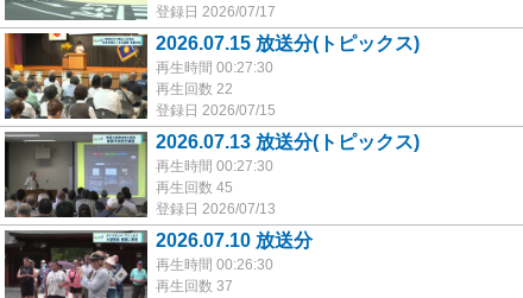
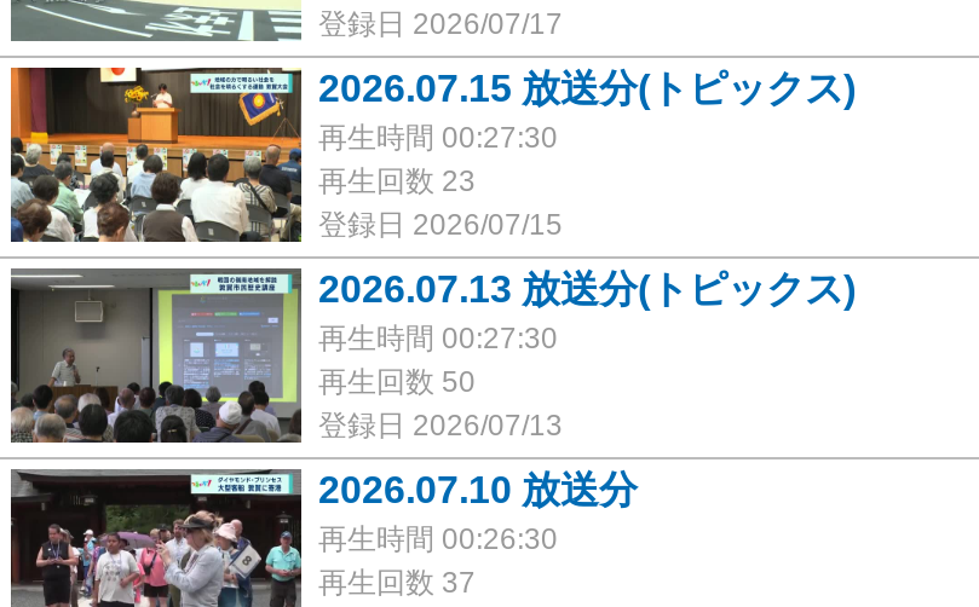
- 再生回数 22
+ 再生回数 23

- 再生回数 45
+ 再生回数 50
